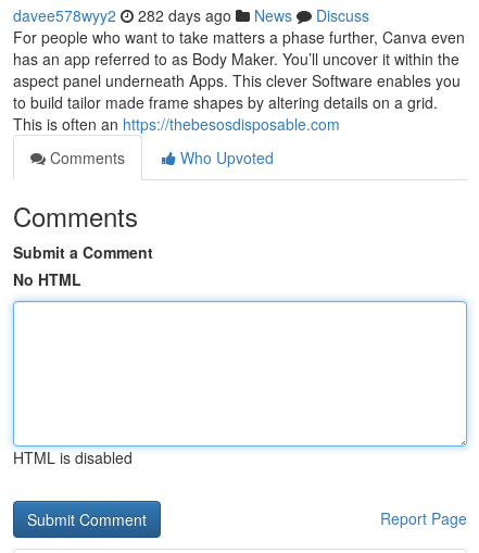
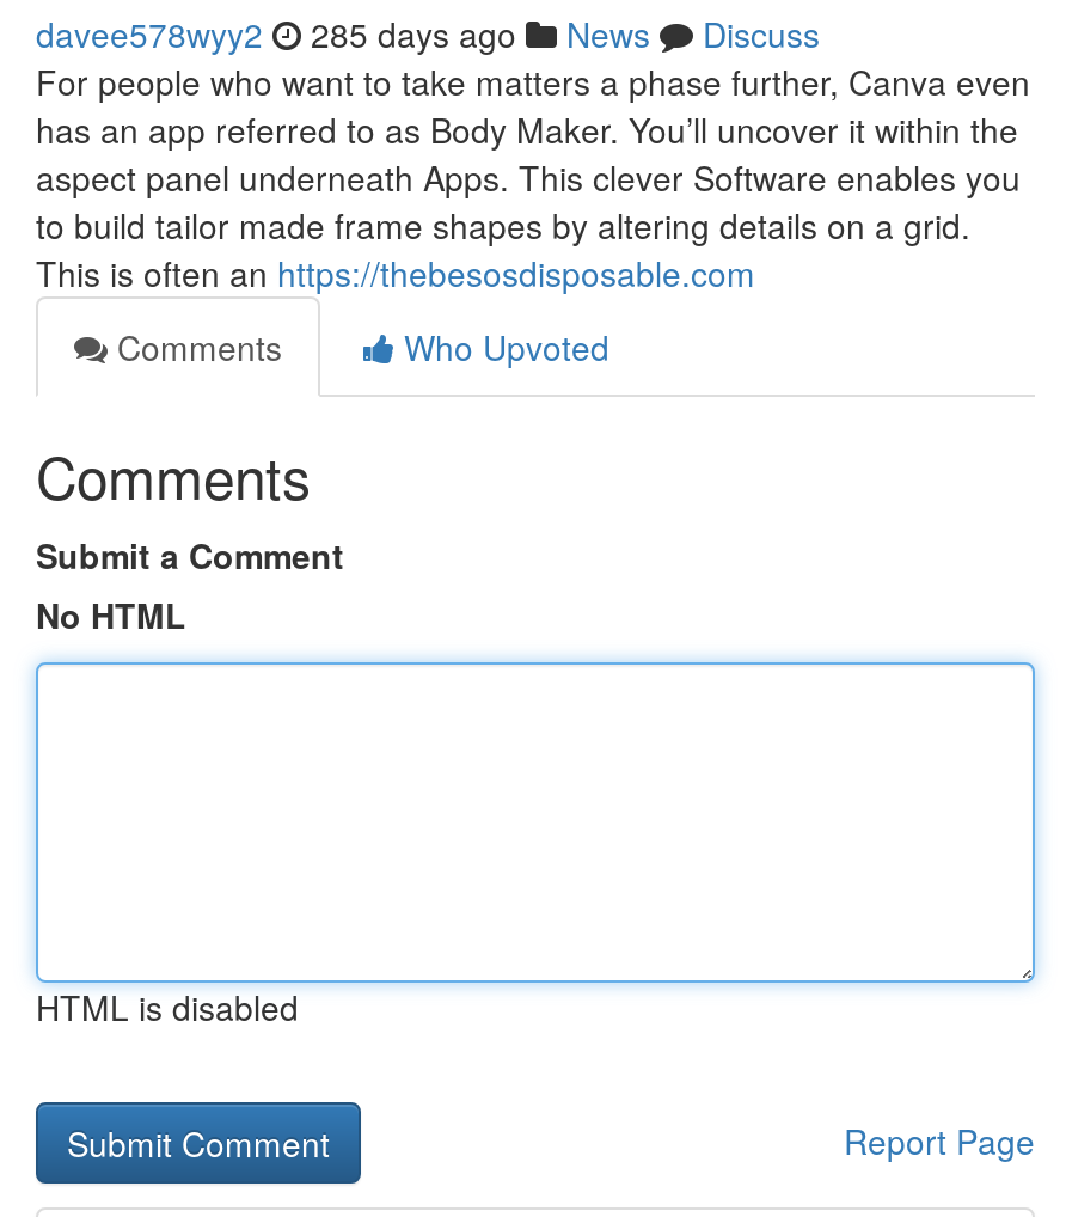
- davee578wyy2 282 days ago News Discuss
+ davee578wyy2 285 days ago News Discuss
